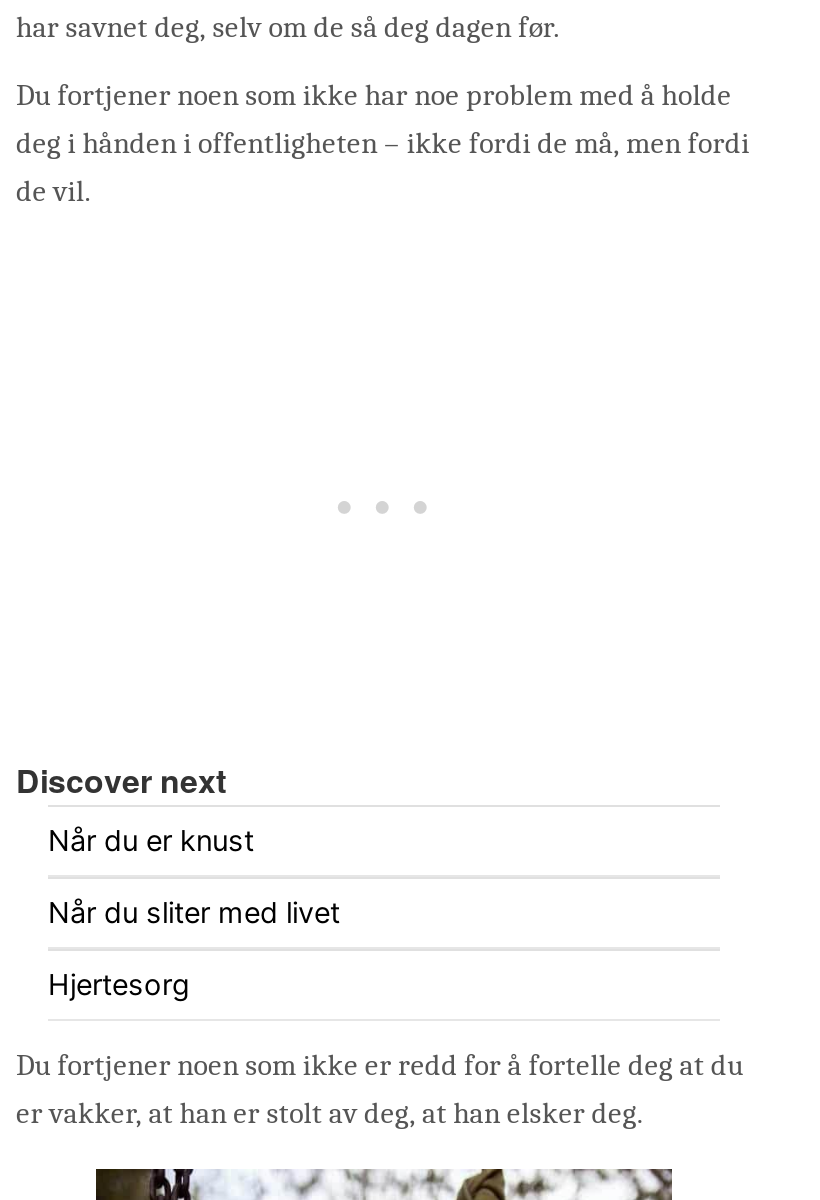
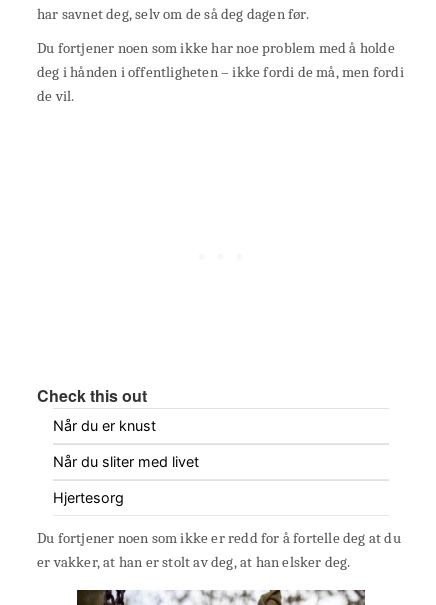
- Discover next
+ Check this out
